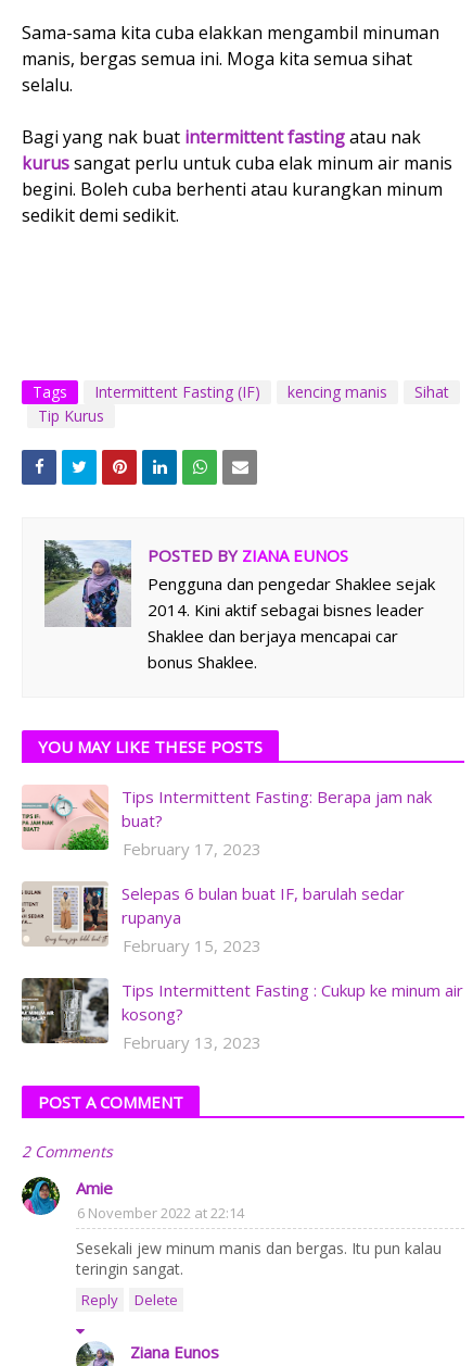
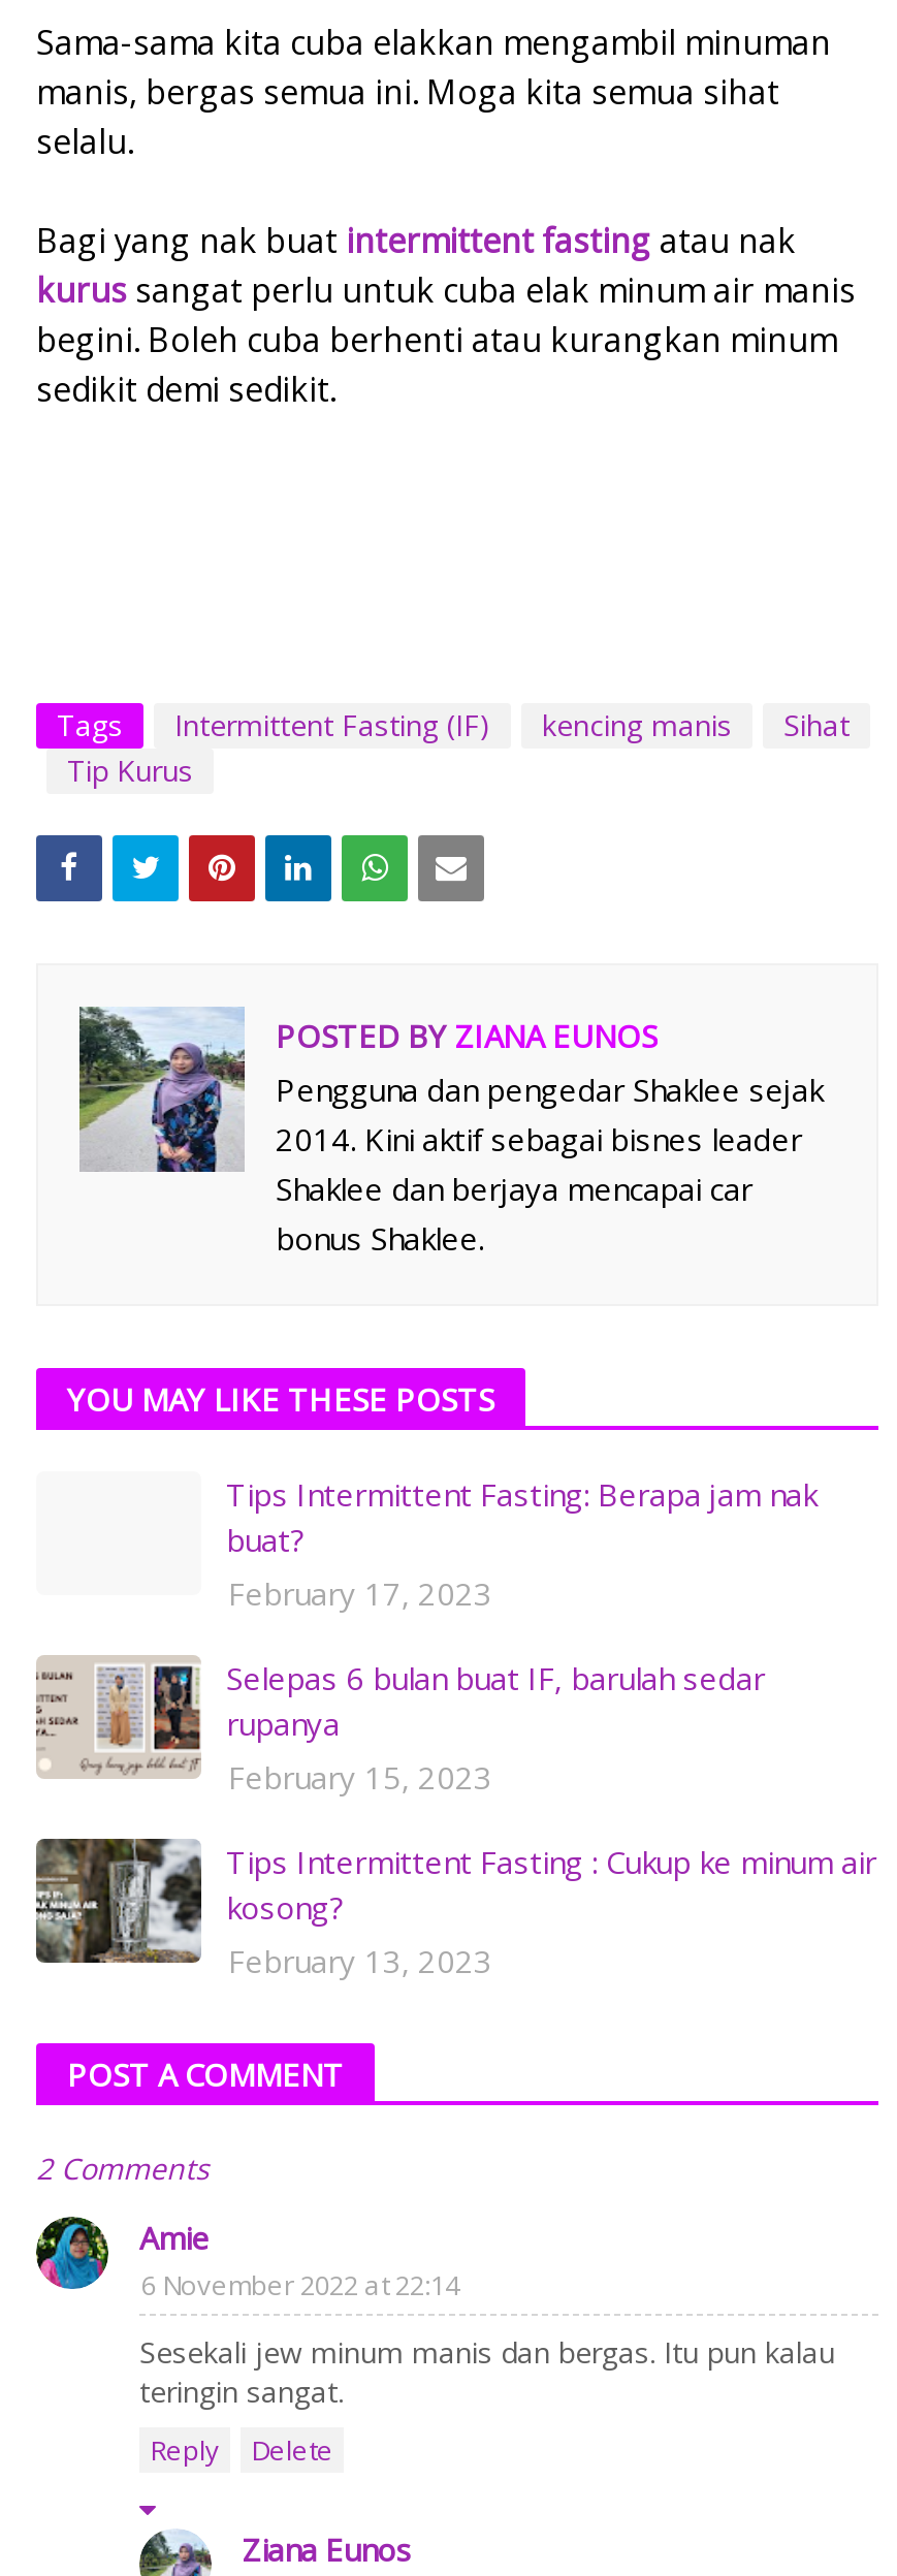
- [image]
